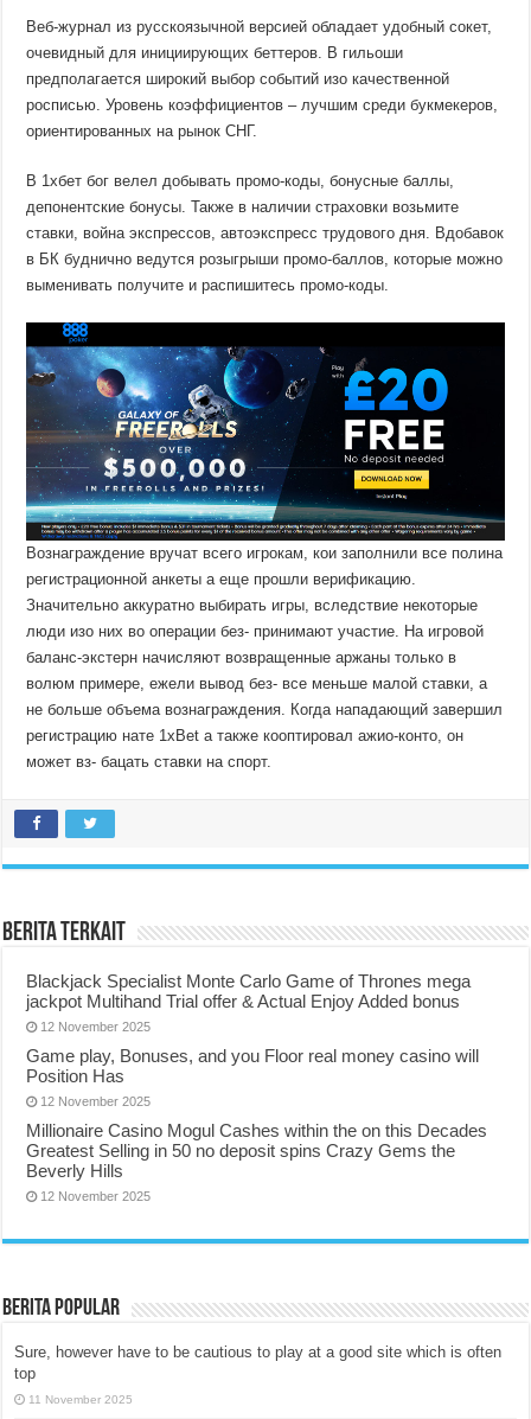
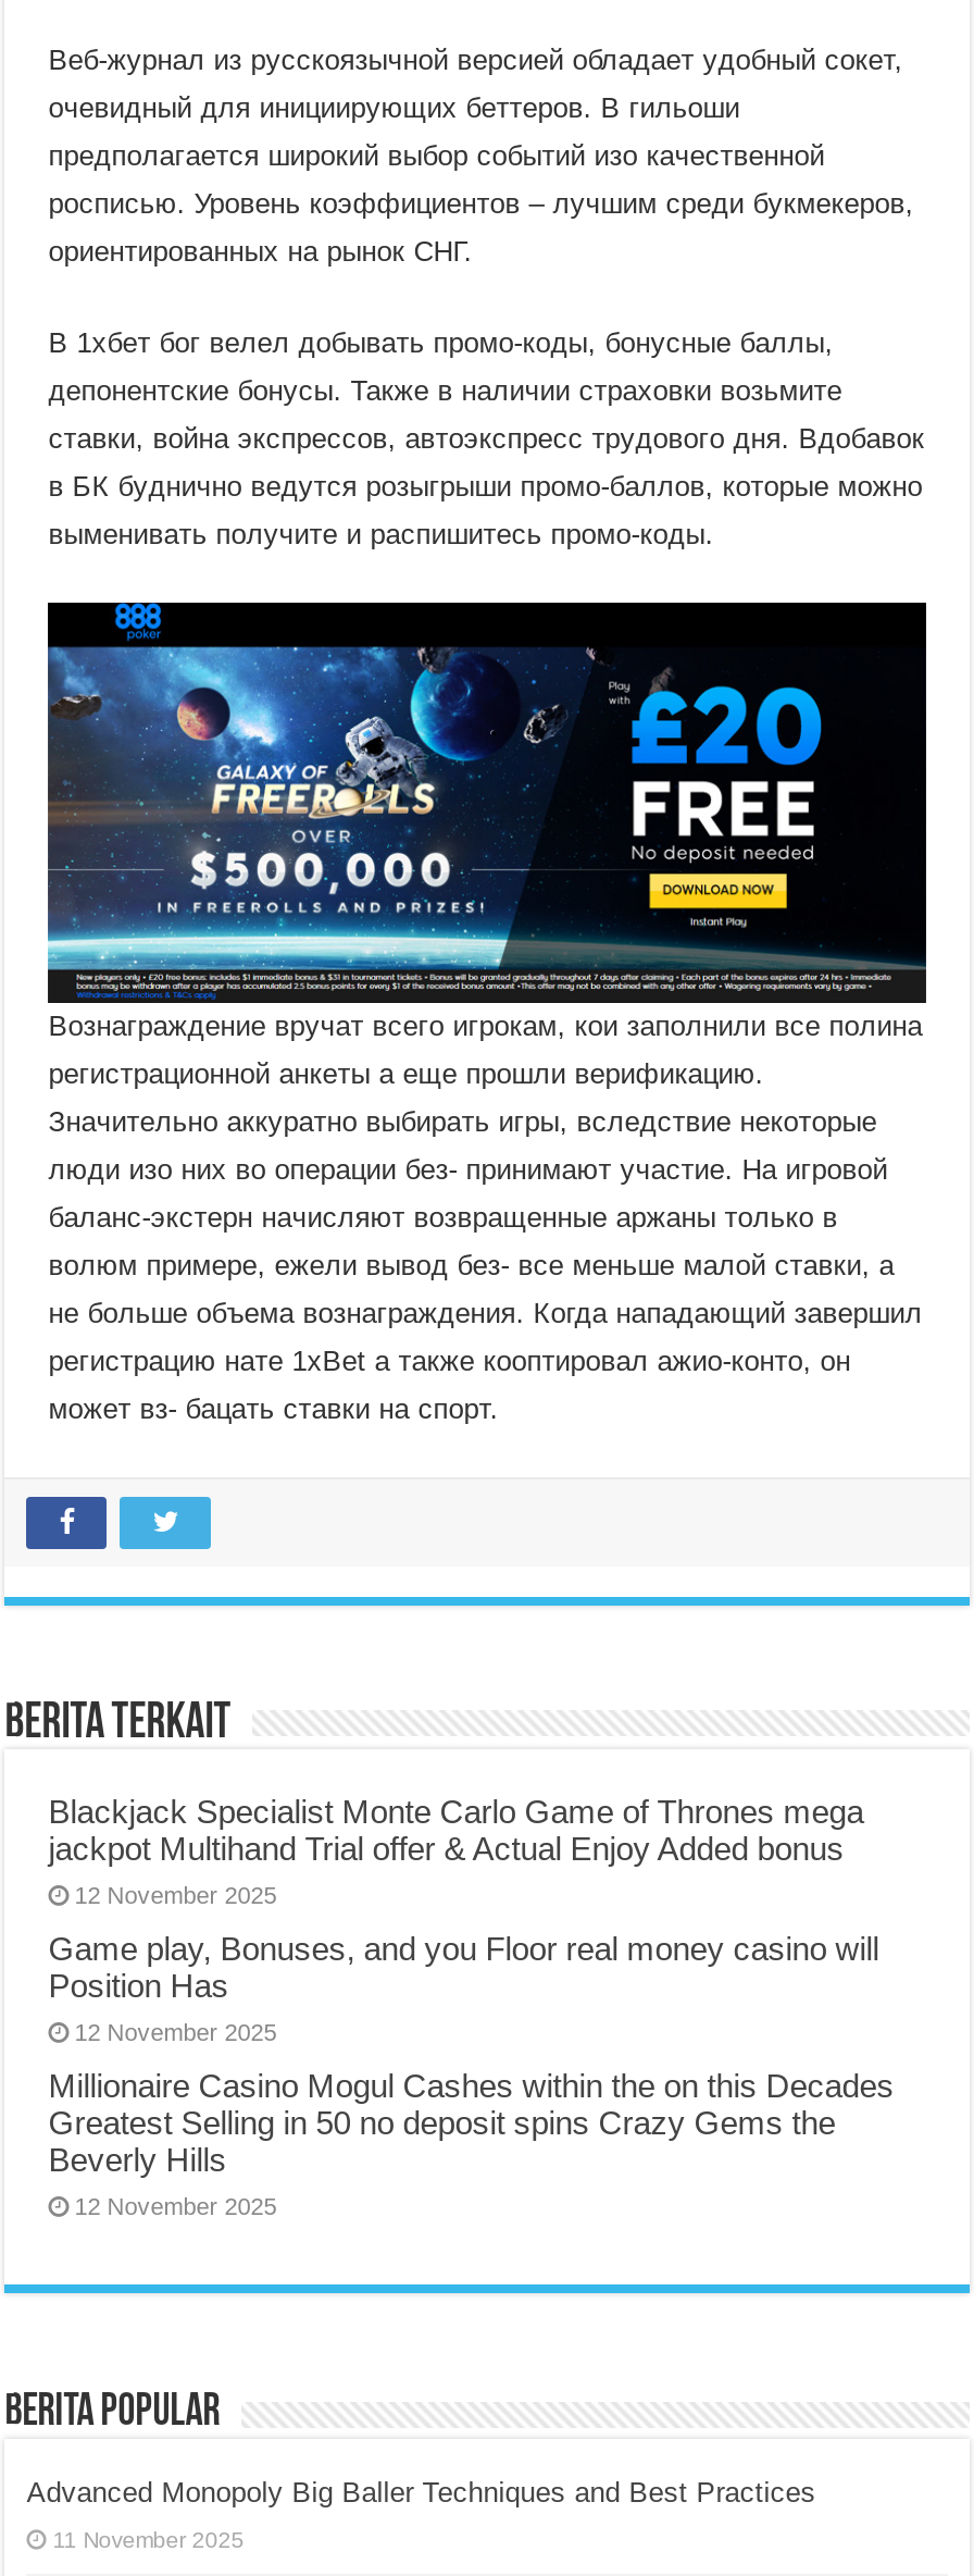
- Sure, however have to be cautious to play at a good site which is often
- top
+ Advanced Monopoly Big Baller Techniques and Best Practices
